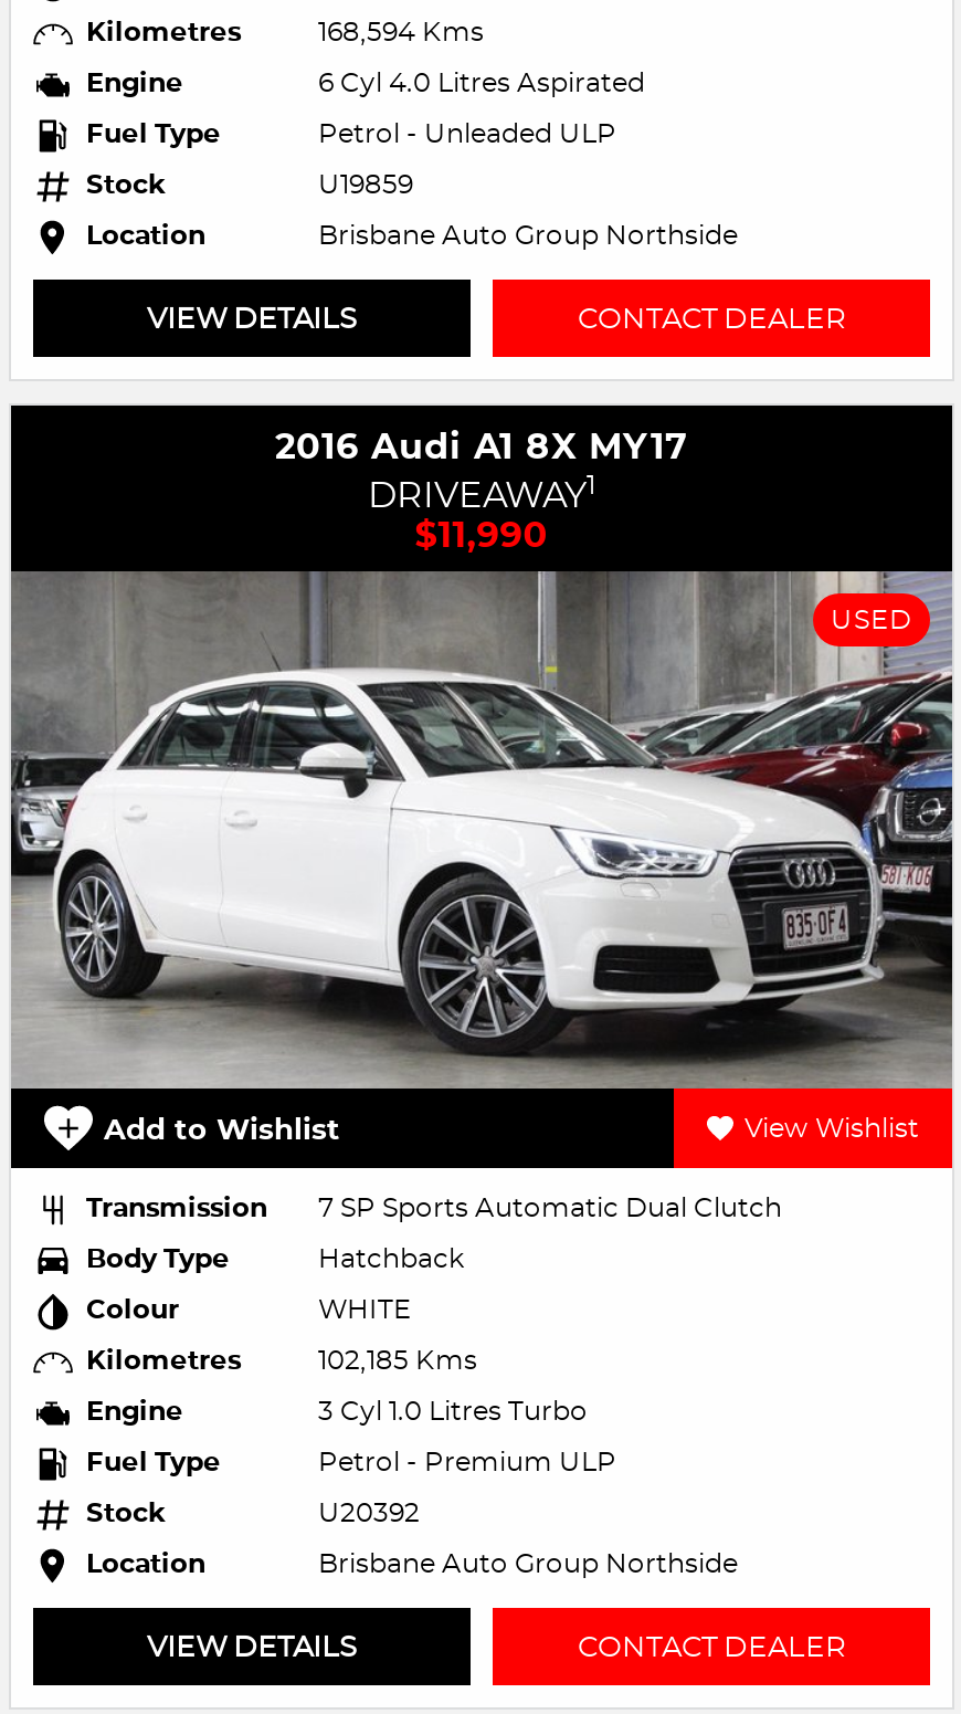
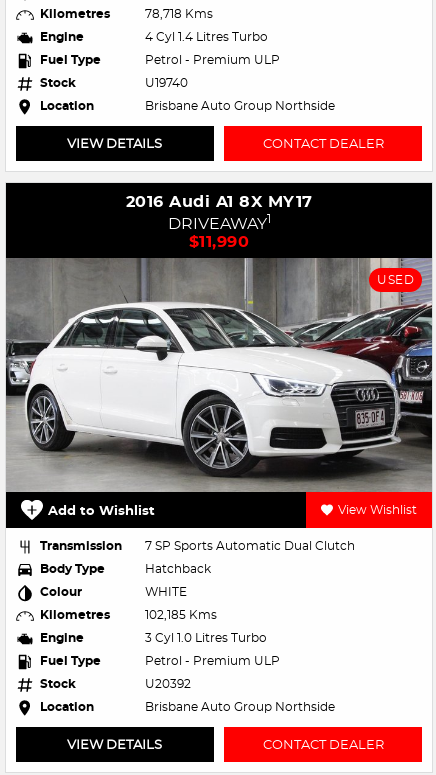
- 168,594 Kms
+ 78,718 Kms

- 6 Cyl 4.0 Litres Aspirated
+ 4 Cyl 1.4 Litres Turbo

- Petrol - Unleaded ULP
+ Petrol - Premium ULP

- U19859
+ U19740
